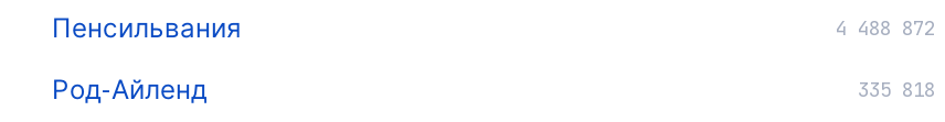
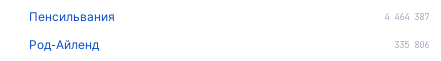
- 4 488 872
+ 4 464 387

- 335 818
+ 335 806
